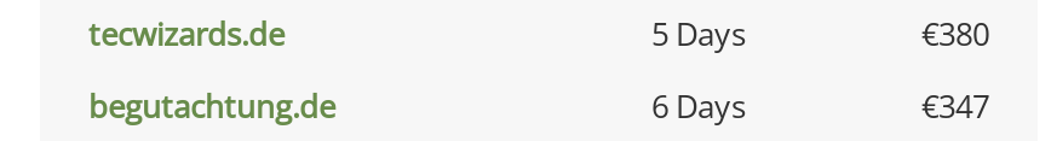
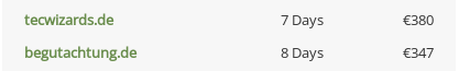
- 5 Days
+ 7 Days

- 6 Days
+ 8 Days
